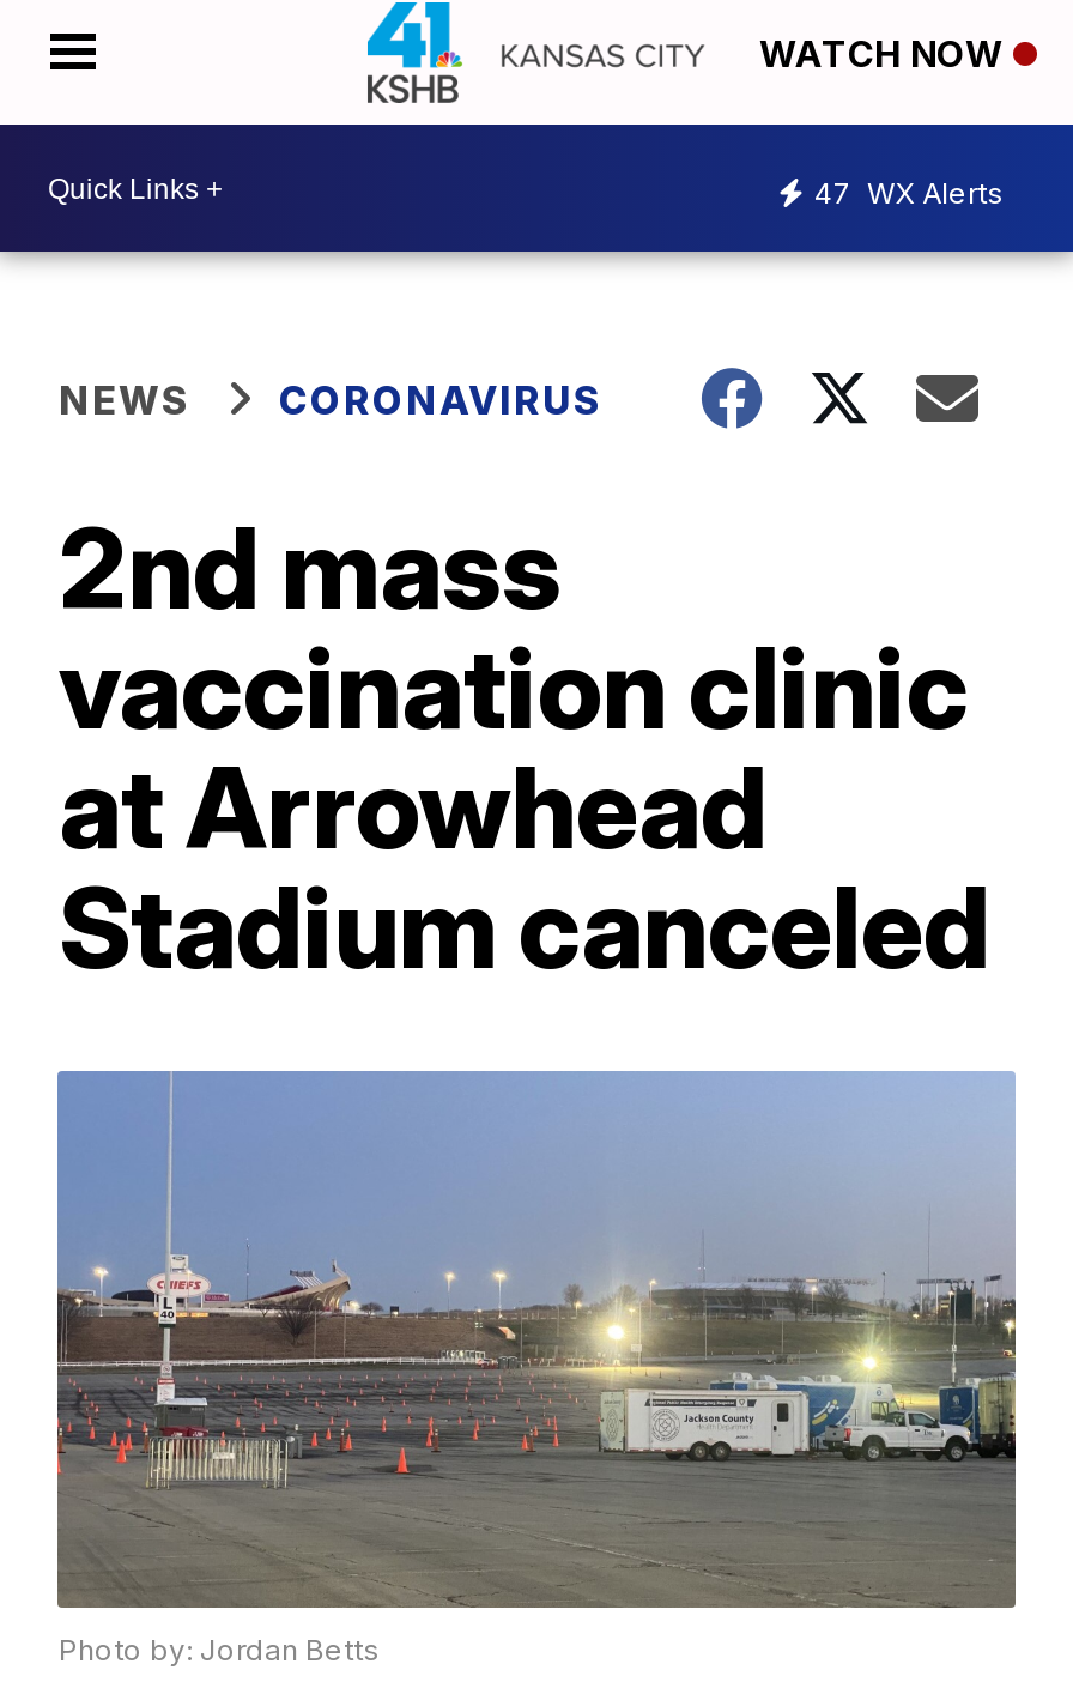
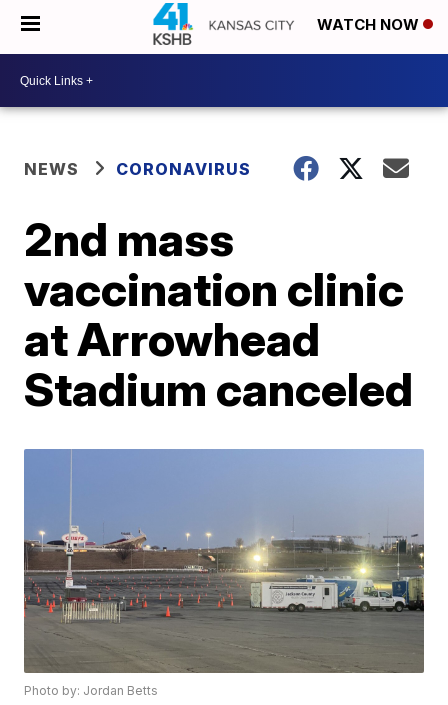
- 47 WX Alerts
